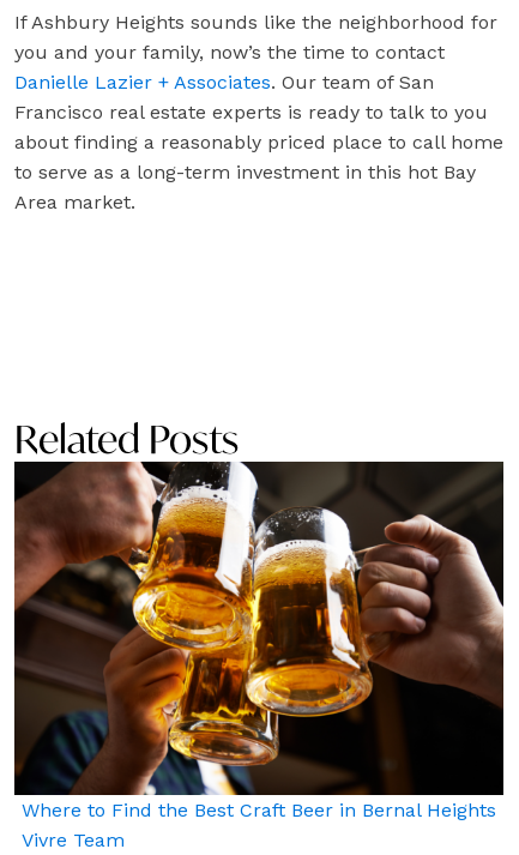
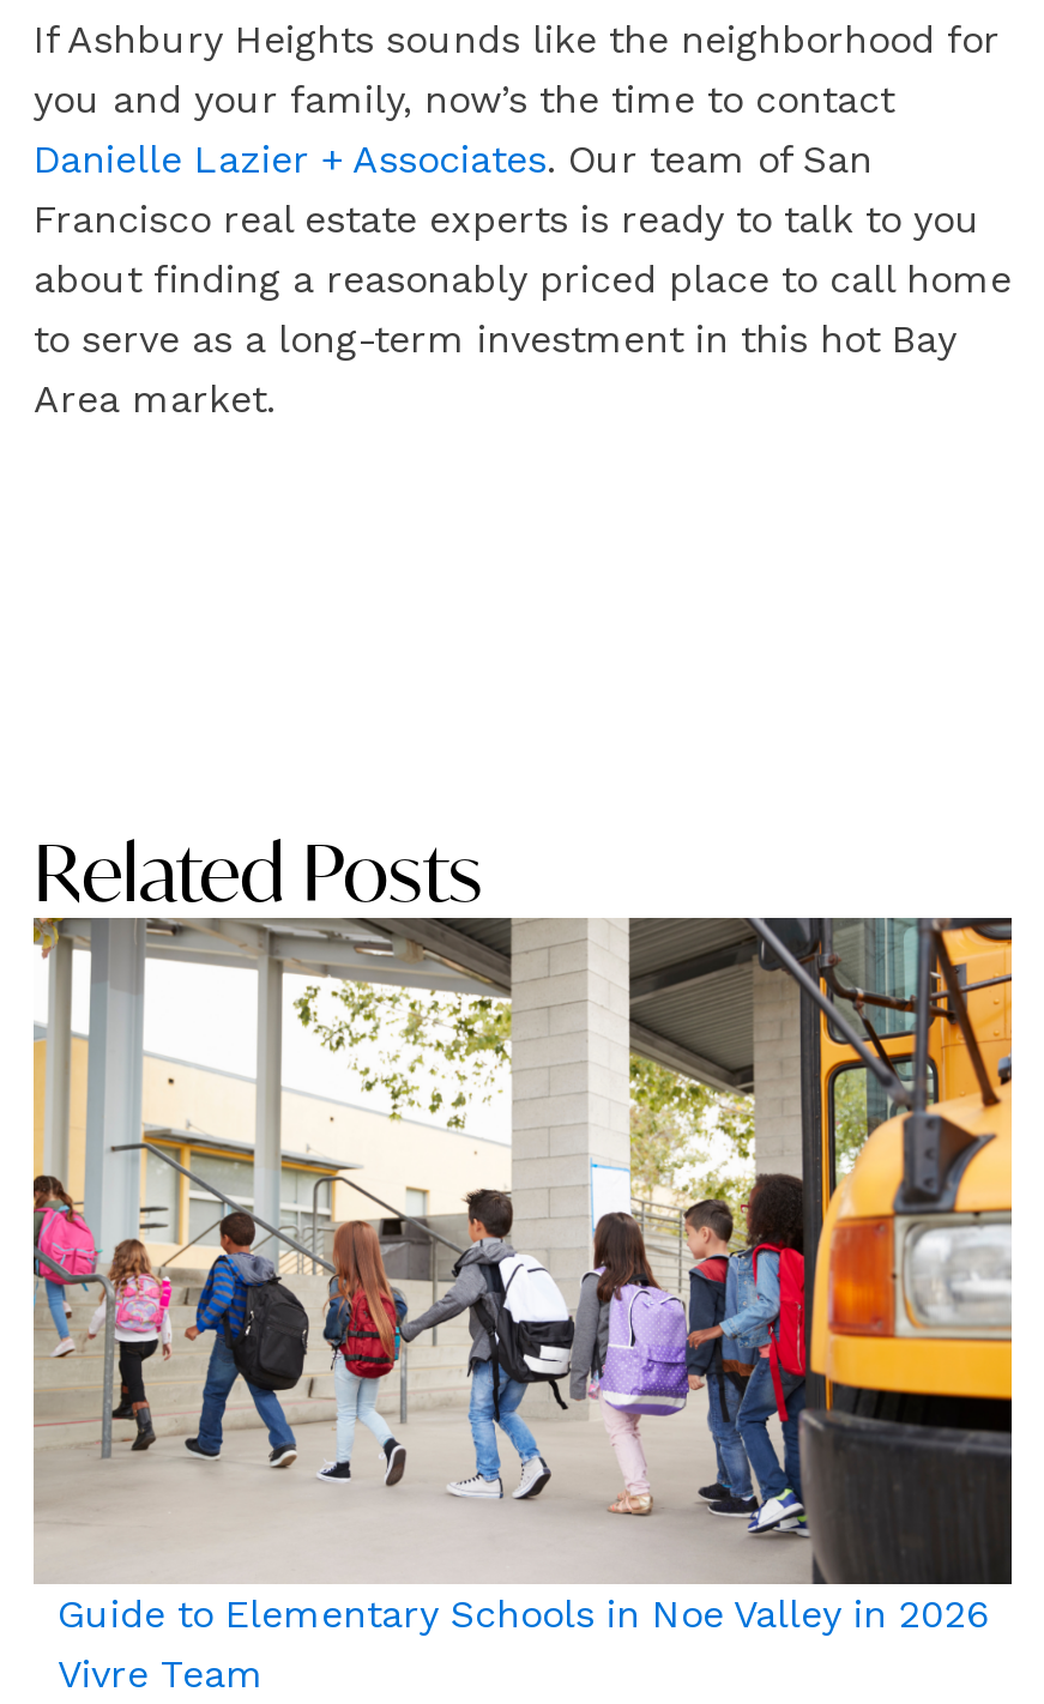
- [image]
- Where to Find the Best Craft Beer in Bernal Heights
+ [image]
+ Guide to Elementary Schools in Noe Valley in 2026
